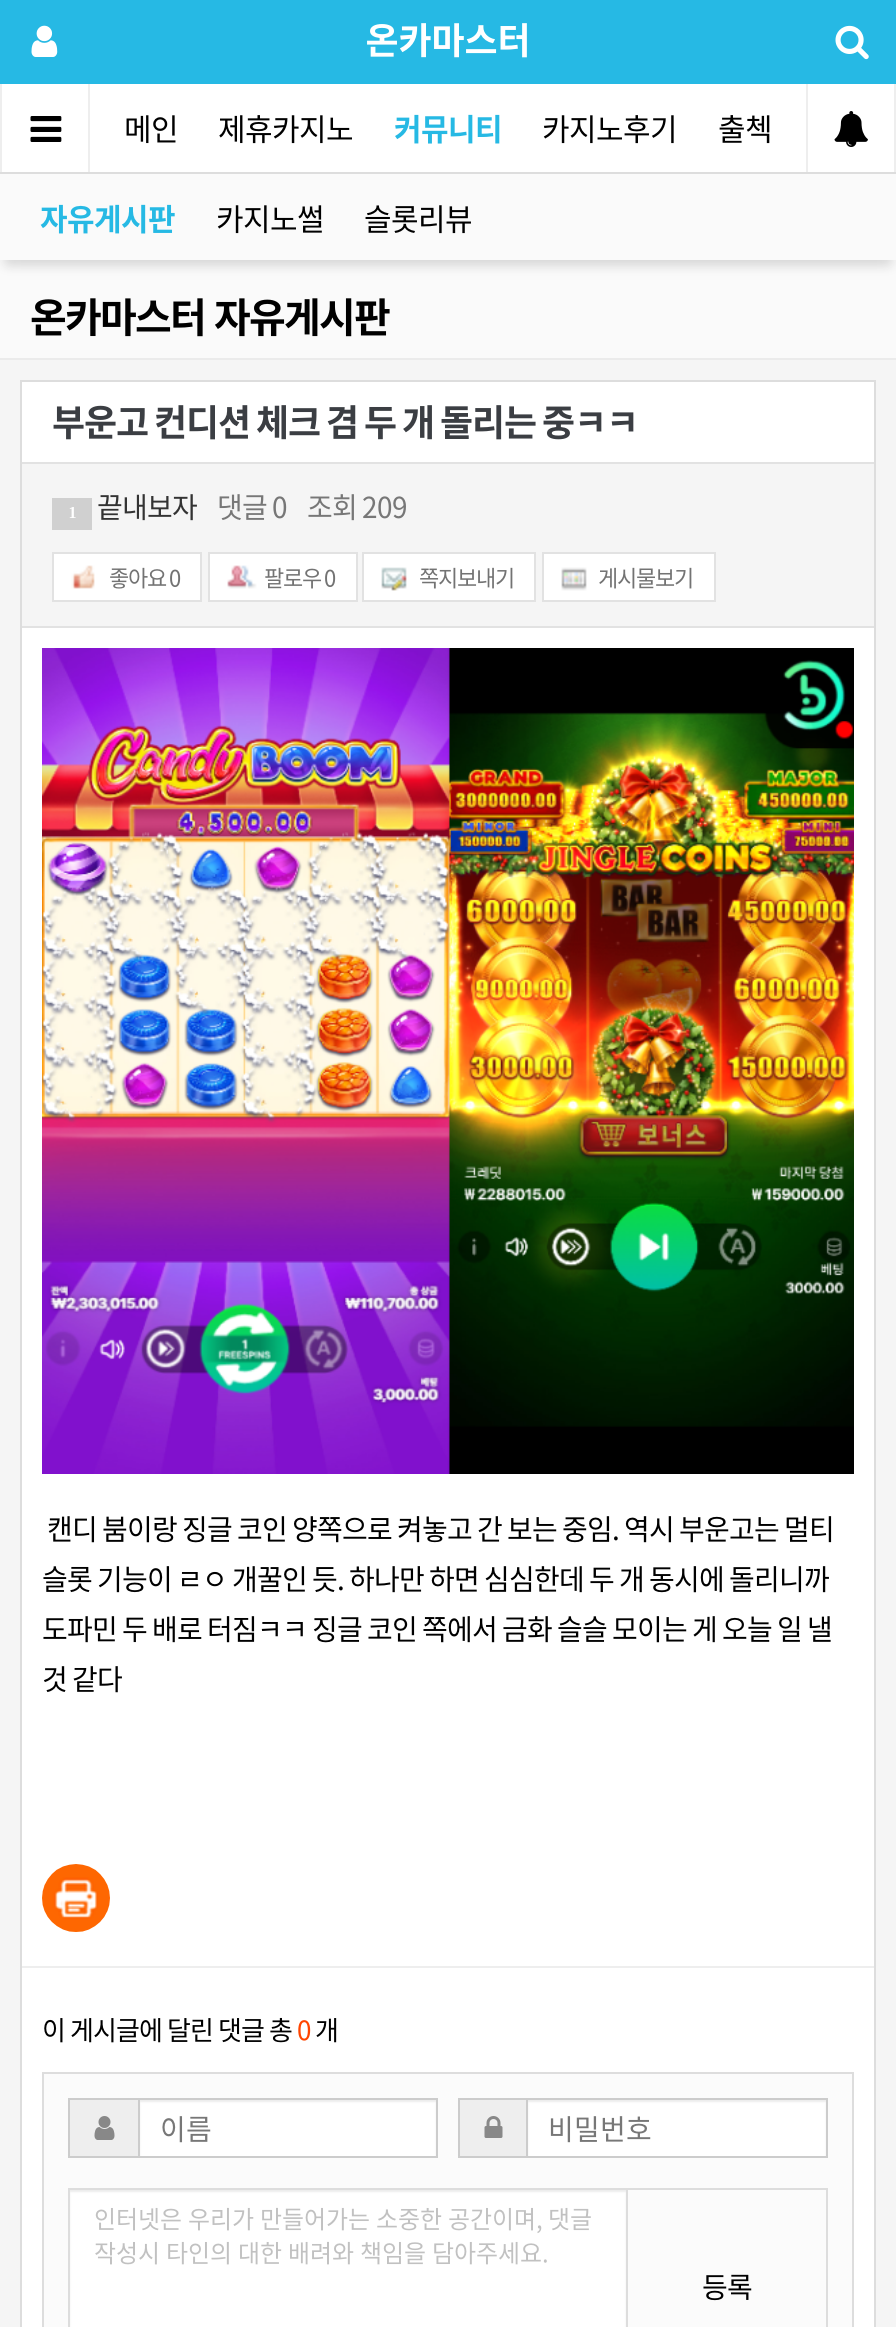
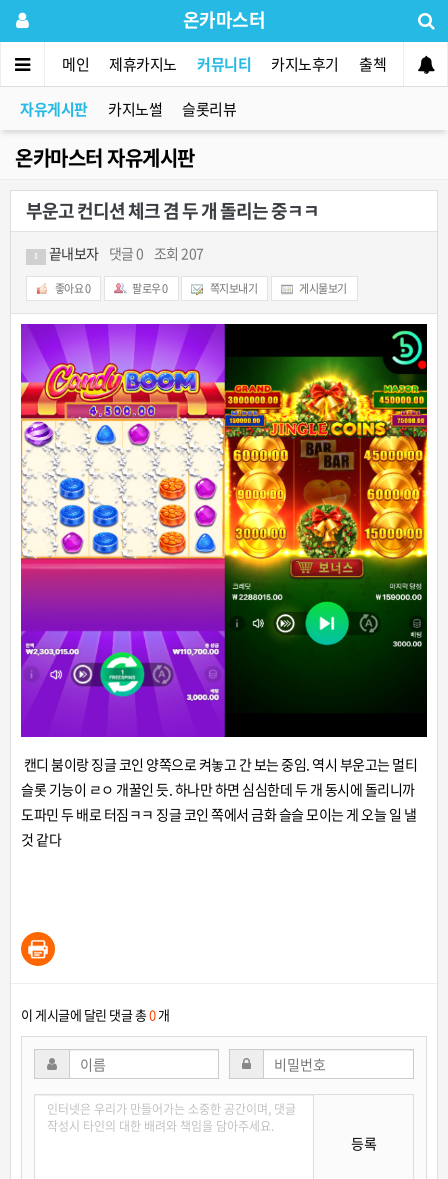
- 끝내보자 댓글 0 조회 209
+ 끝내보자 댓글 0 조회 207
